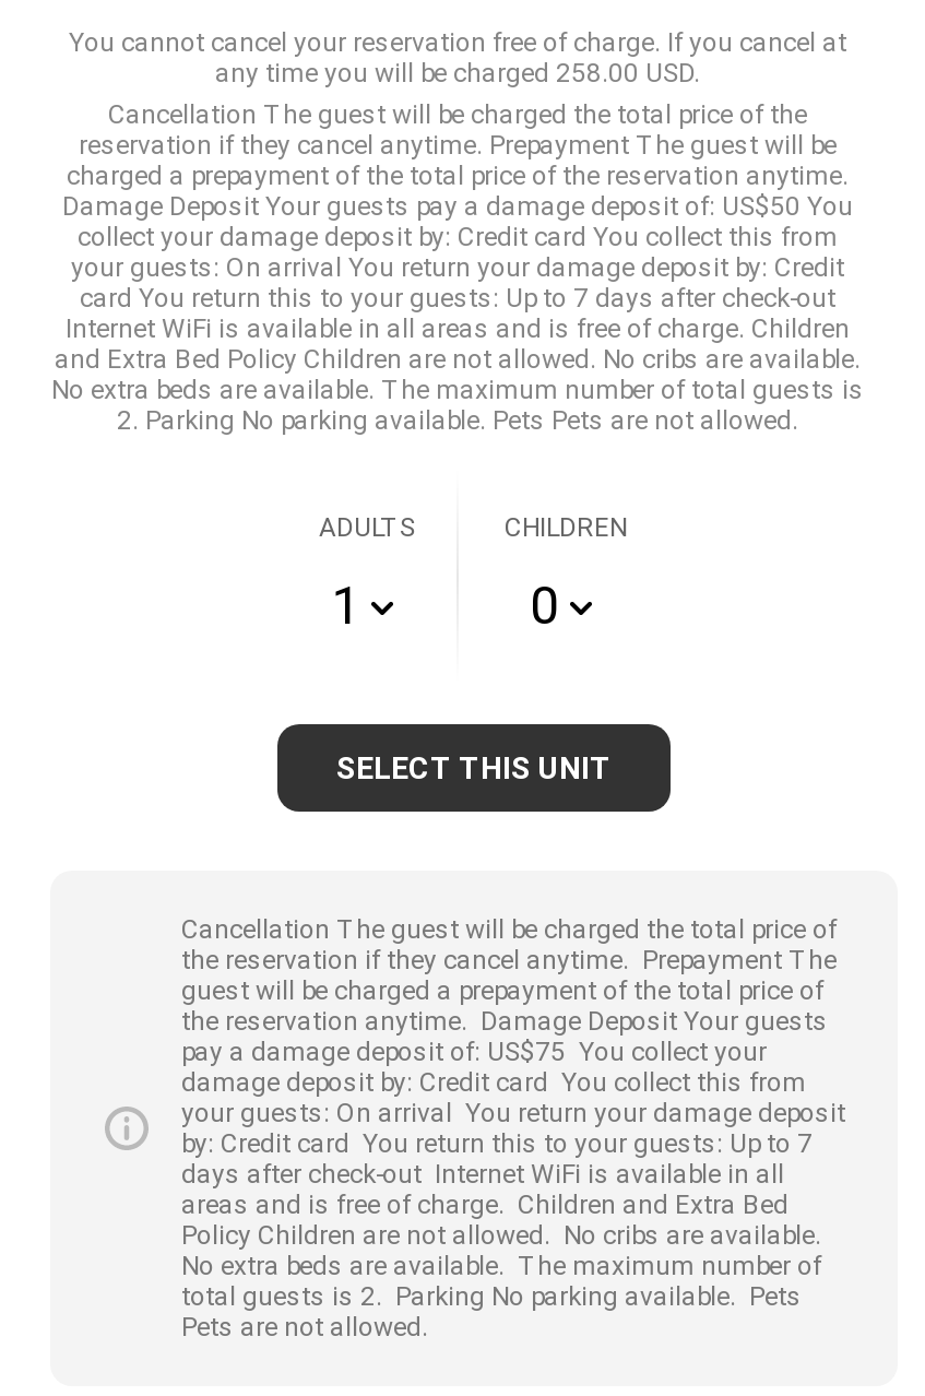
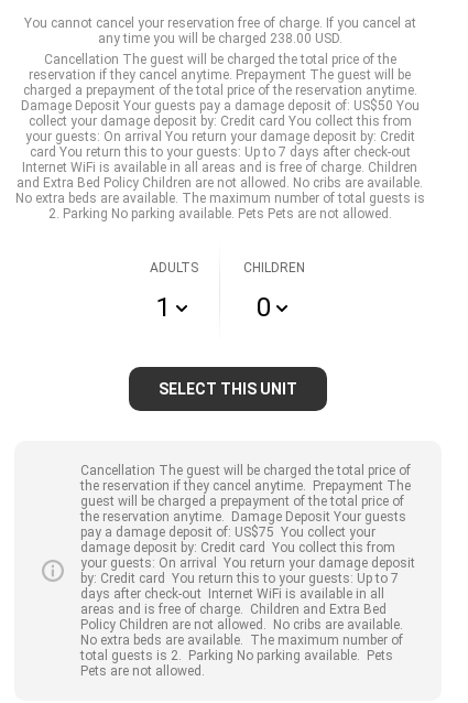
- any time you will be charged 258.00 USD.
+ any time you will be charged 238.00 USD.
